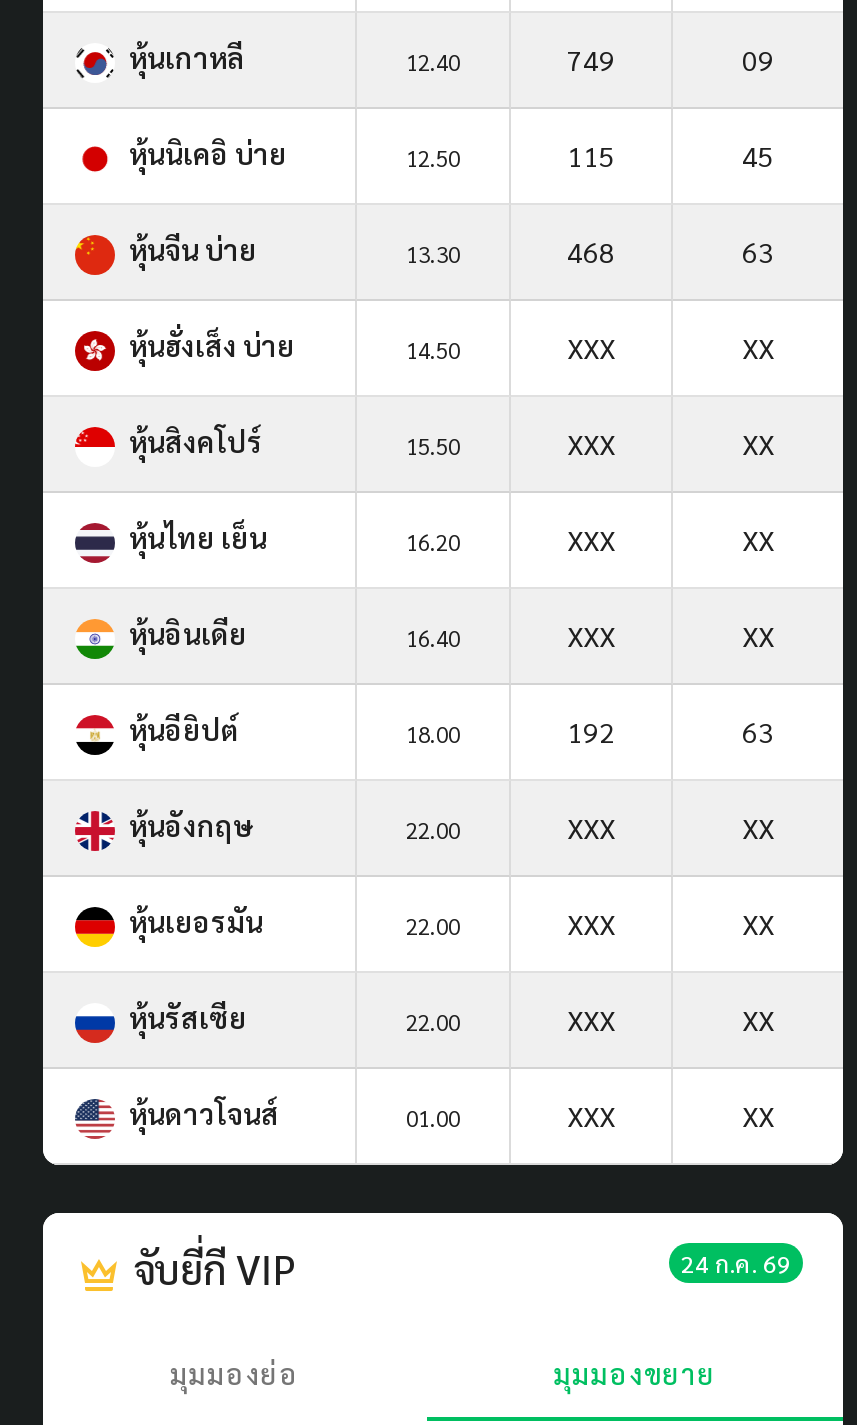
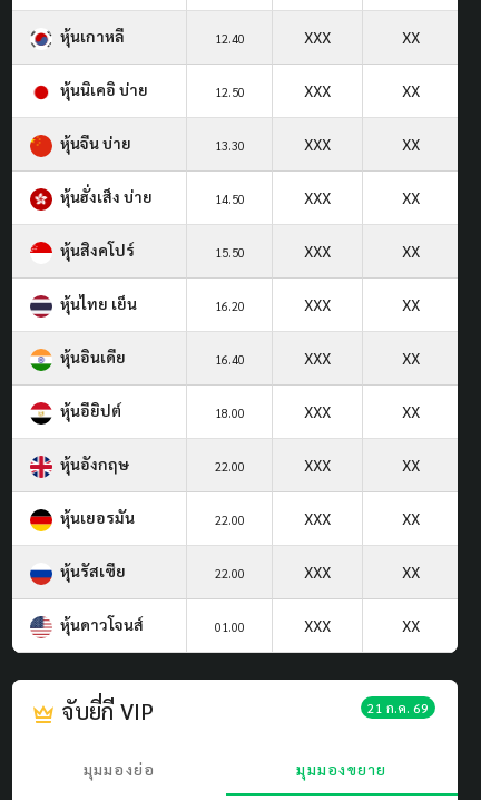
- 749
- 09
+ XXX
+ XX

- 115
- 45
+ XXX
+ XX

- 468
- 63
+ XXX
+ XX

- 192
- 63
+ XXX
+ XX

- 24 ก.ค. 69
+ 21 ก.ค. 69
